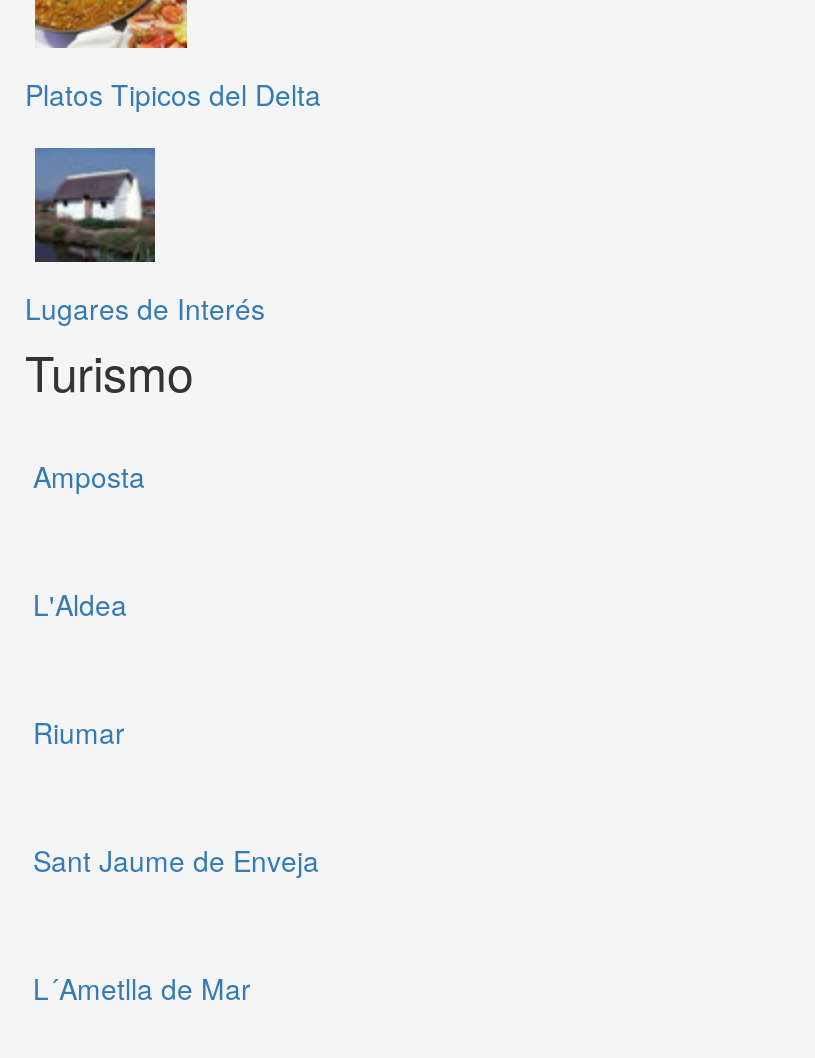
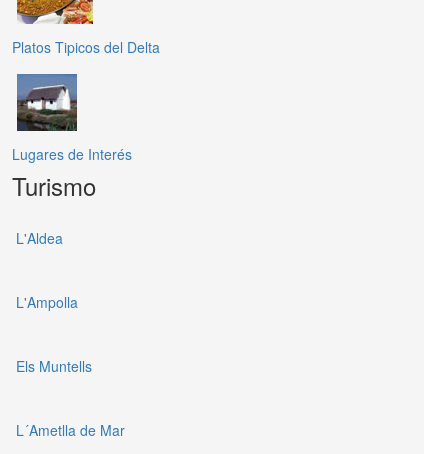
- Amposta

- Riumar
+ L'Ampolla

- Sant Jaume de Enveja
+ Els Muntells
